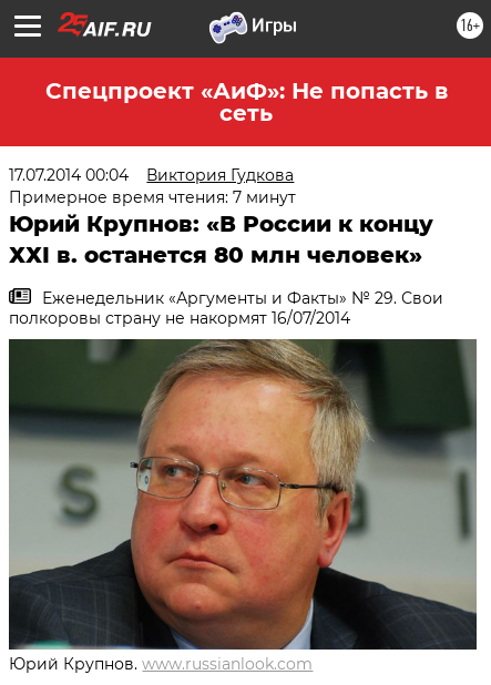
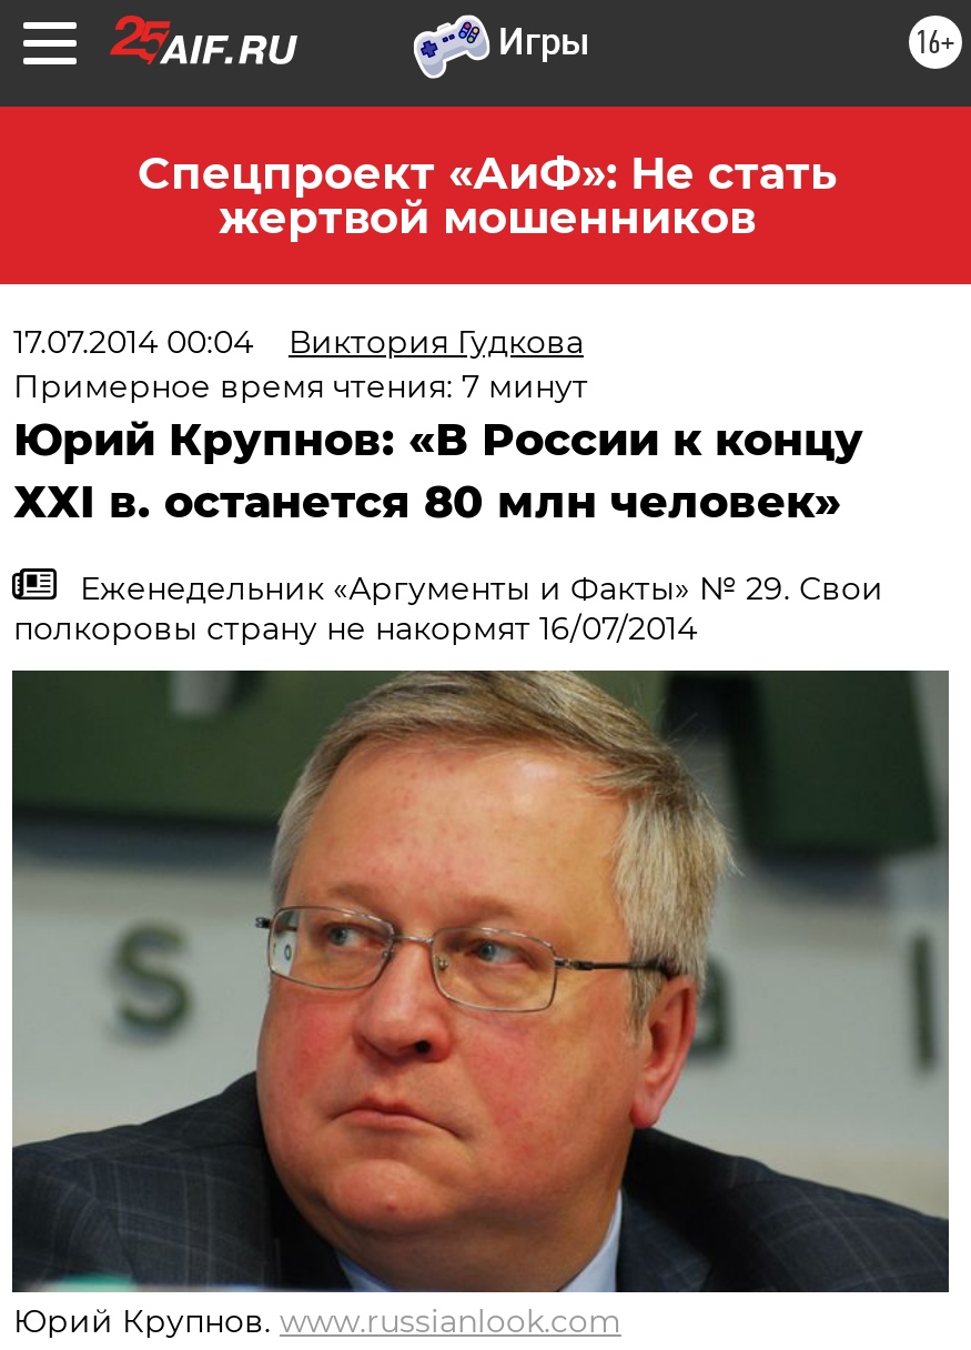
- Спецпроект «АиФ»: Не попасть в
- сеть
+ Спецпроект «АиФ»: Не стать
+ жертвой мошенников
